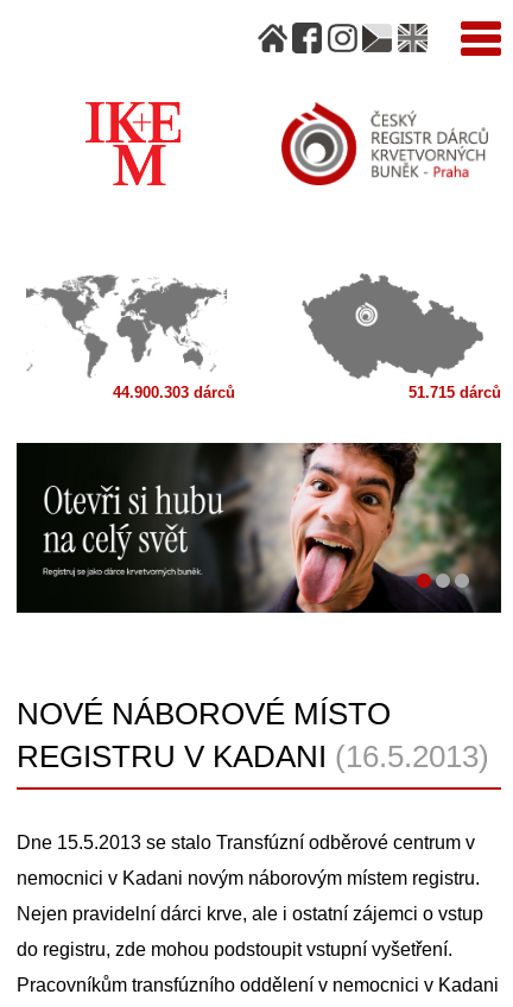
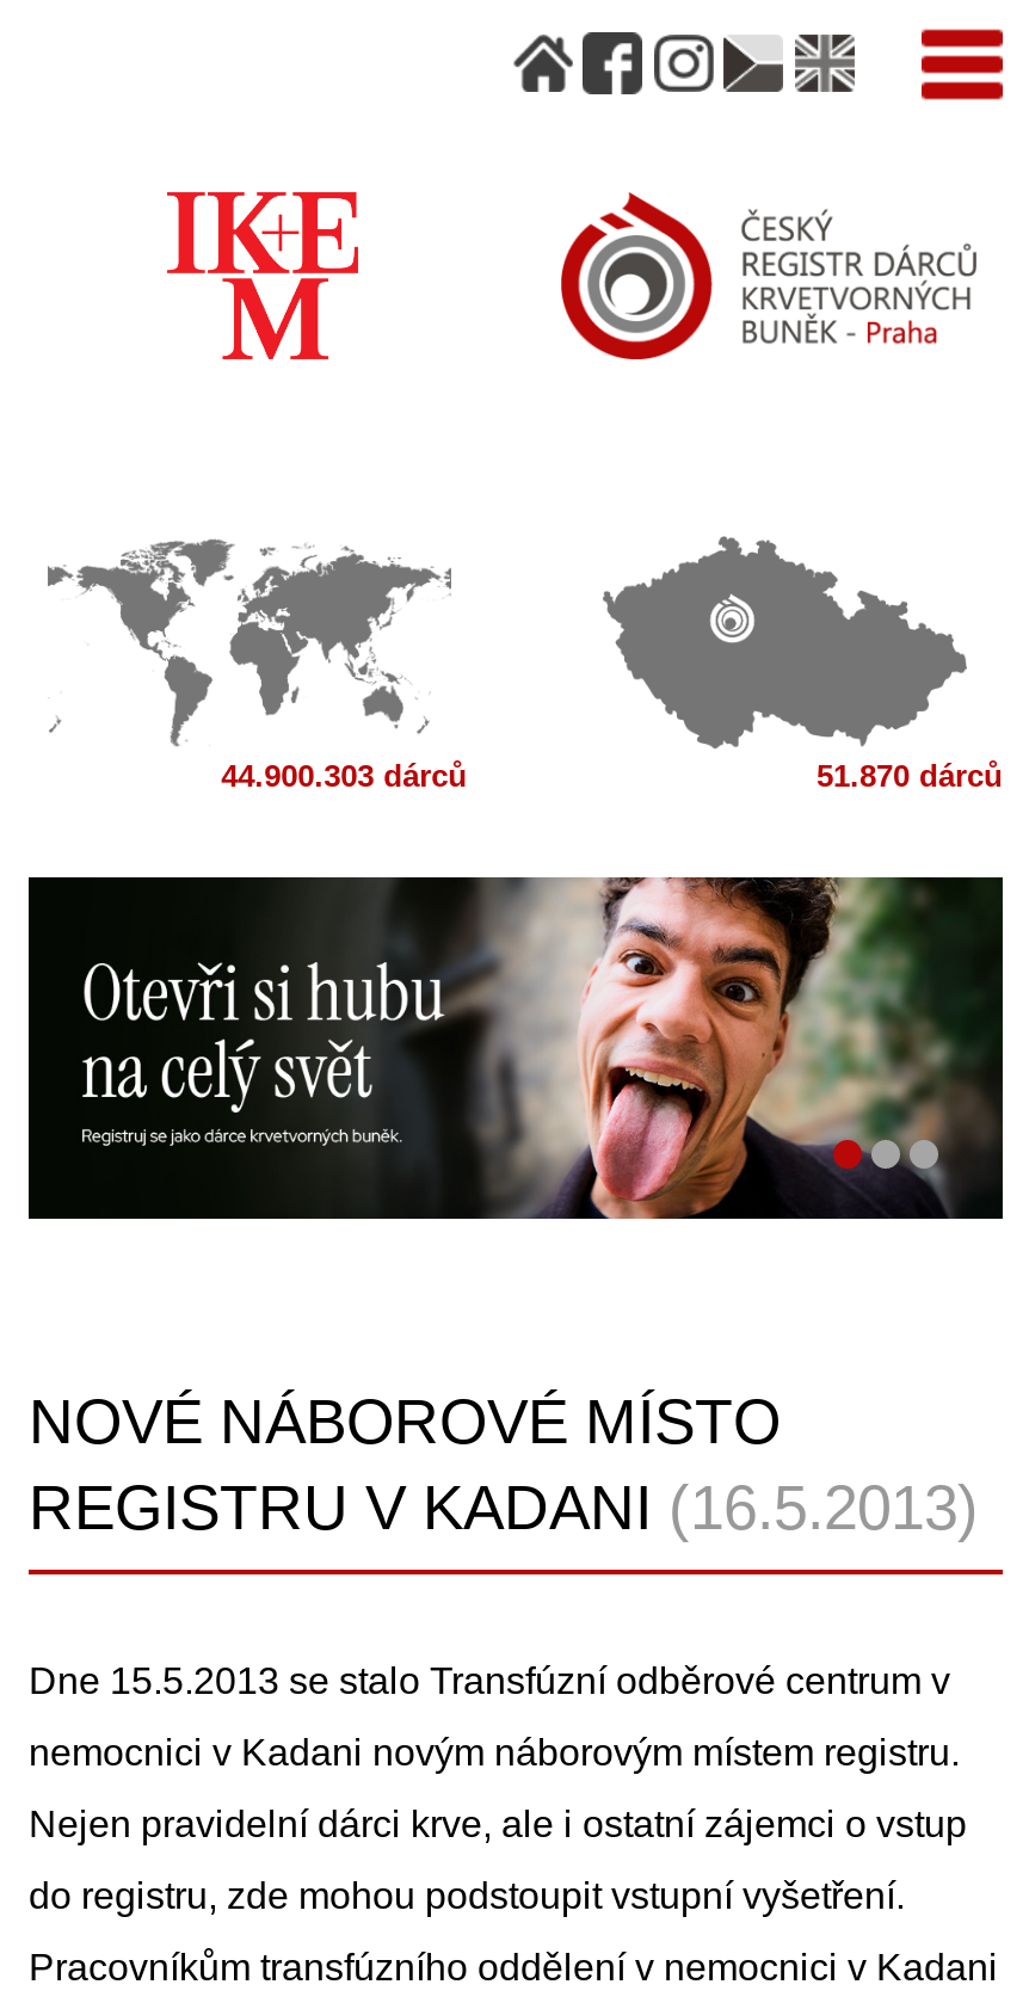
- 51.715 dárců
+ 51.870 dárců
